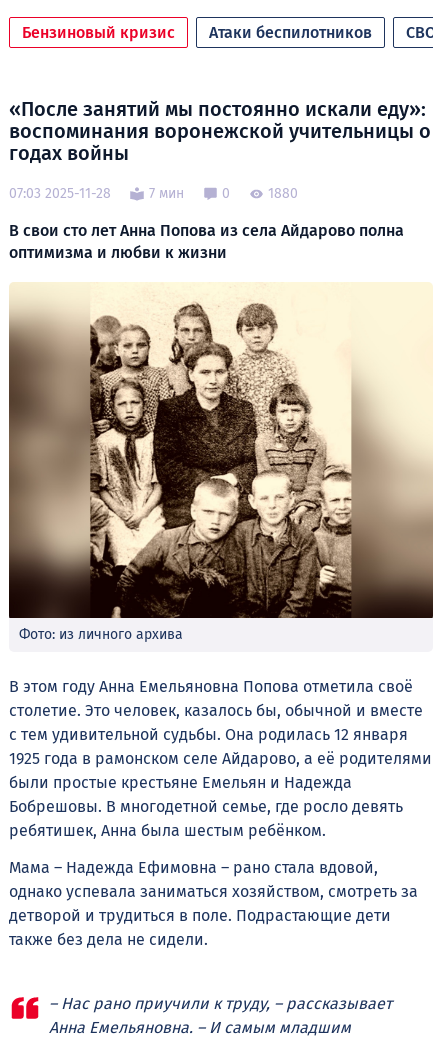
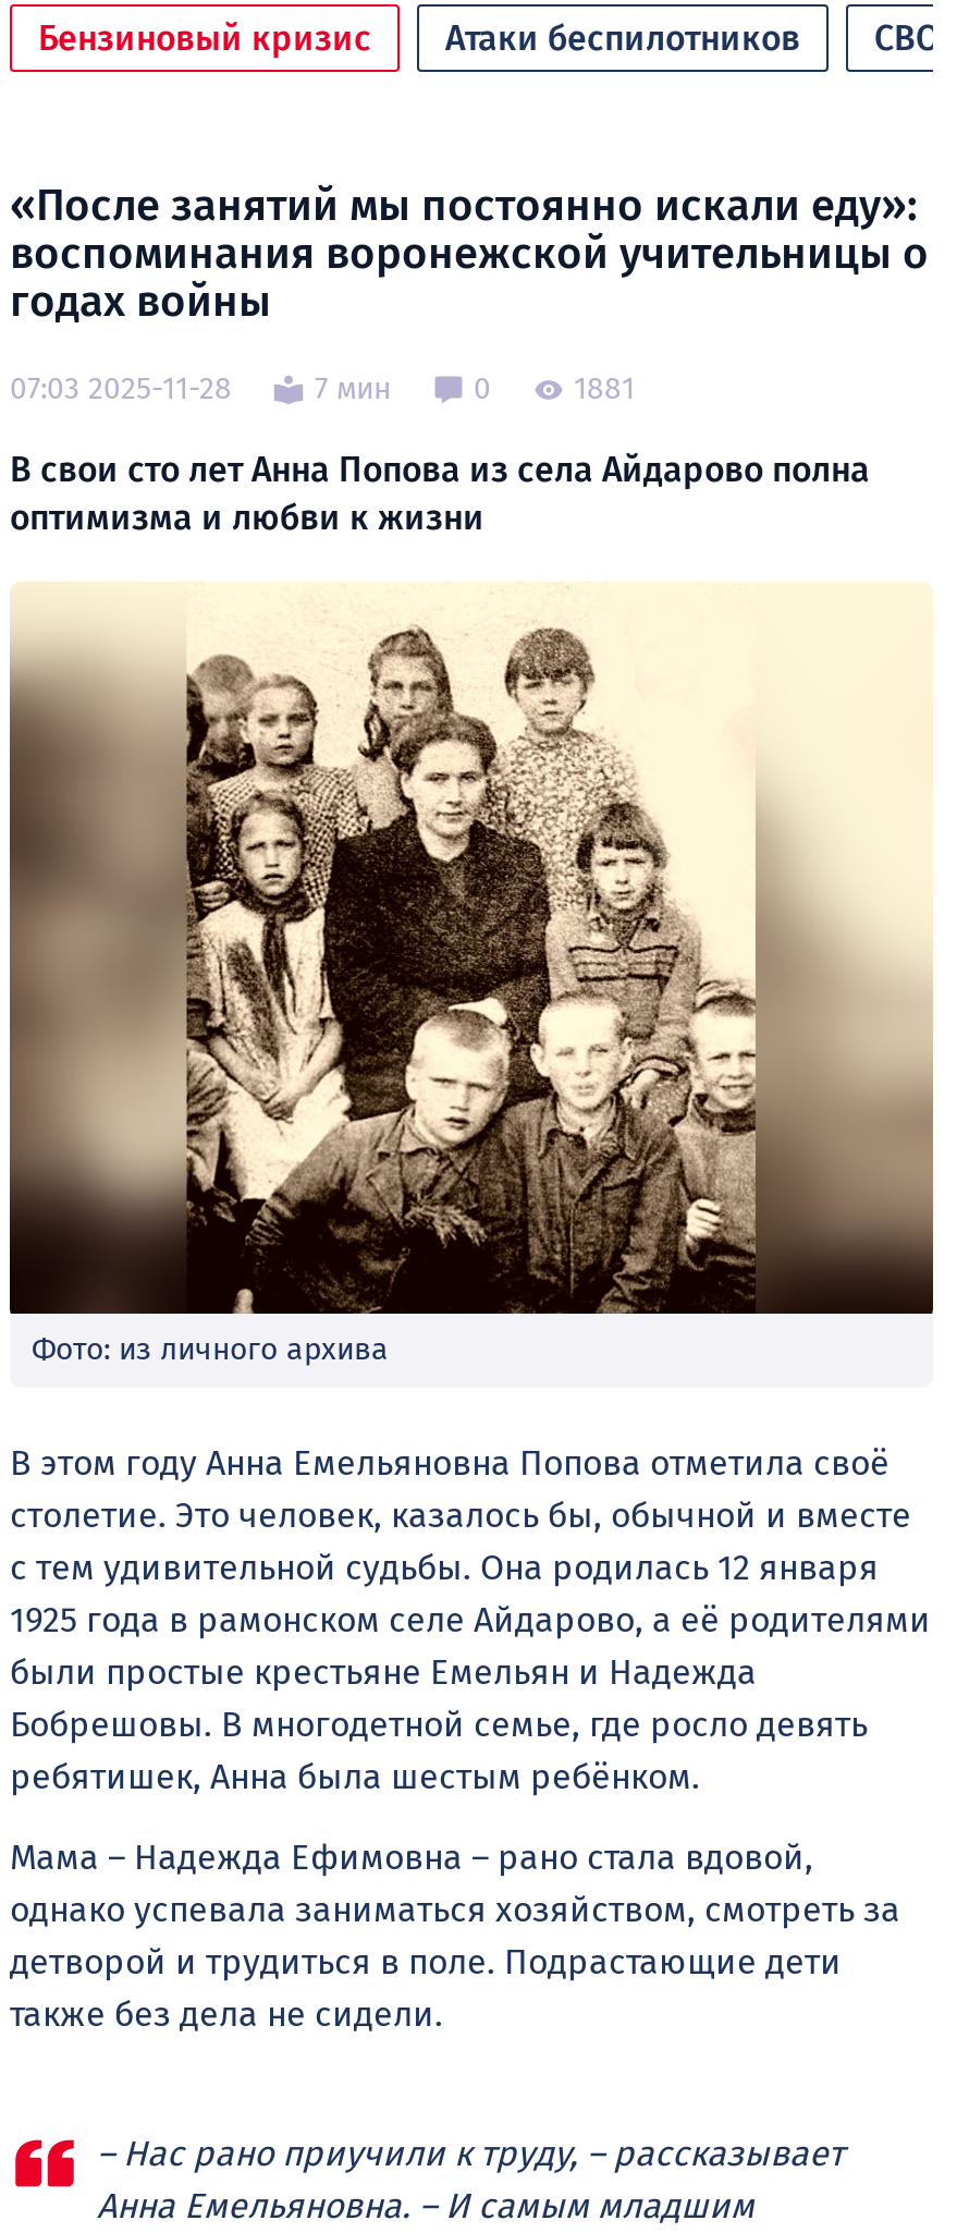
- 1880
+ 1881
